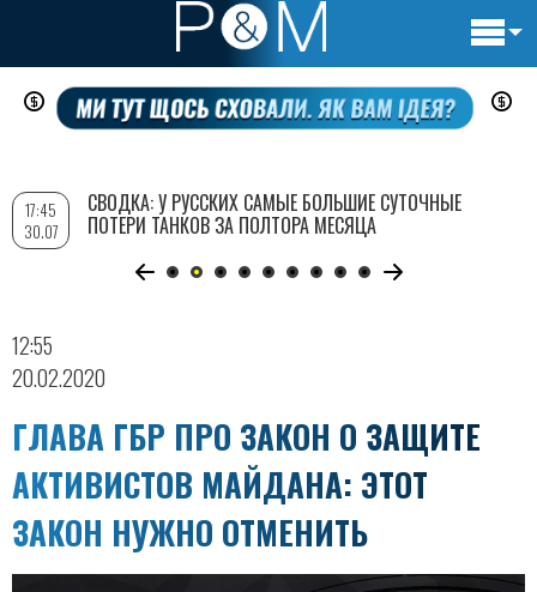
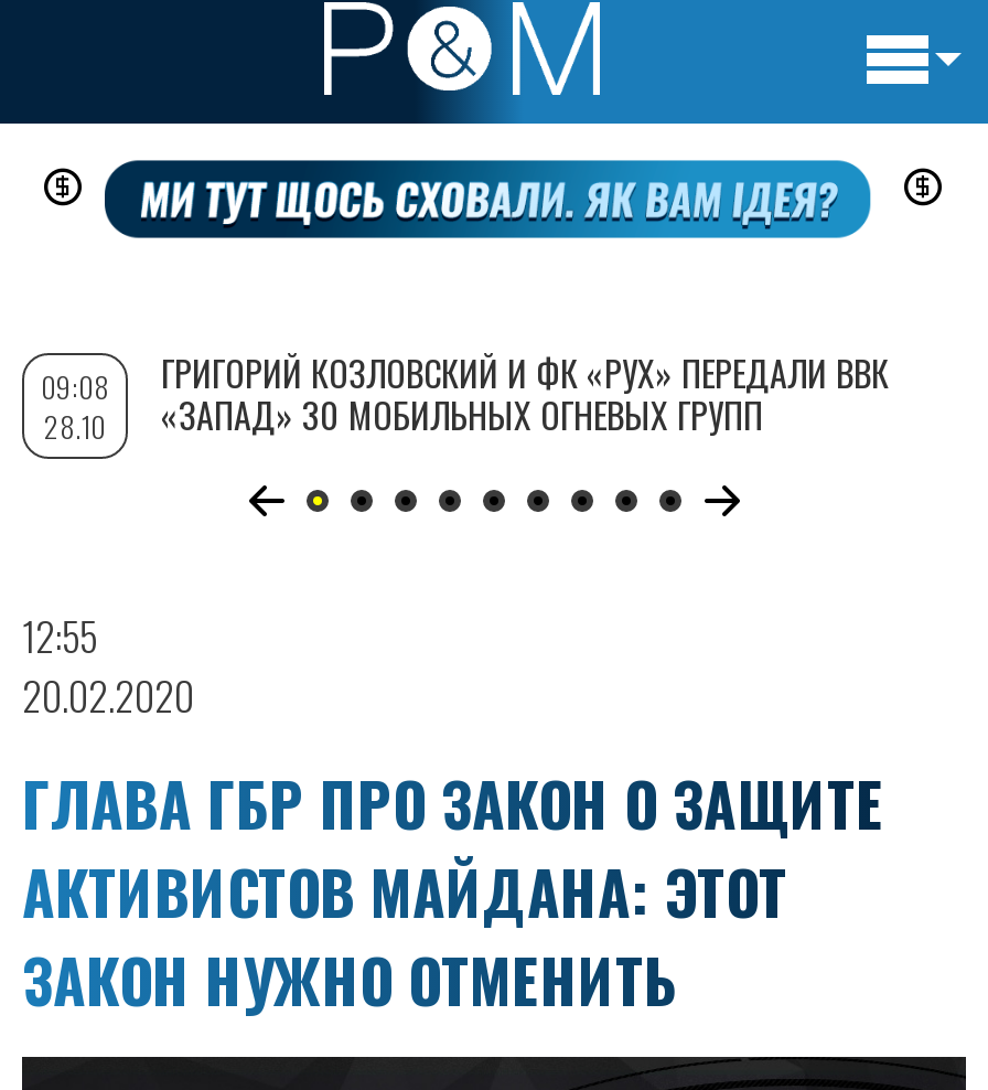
- СВОДКА: У РУССКИХ САМЫЕ БОЛЬШИЕ СУТОЧНЫЕ
- ПОТЕРИ ТАНКОВ ЗА ПОЛТОРА МЕСЯЦА
+ ГРИГОРИЙ КОЗЛОВСКИЙ И ФК «РУХ» ПЕРЕДАЛИ ВВК
+ «ЗАПАД» 30 МОБИЛЬНЫХ ОГНЕВЫХ ГРУПП

- 17:45
- 30.07
+ 09:08
+ 28.10
